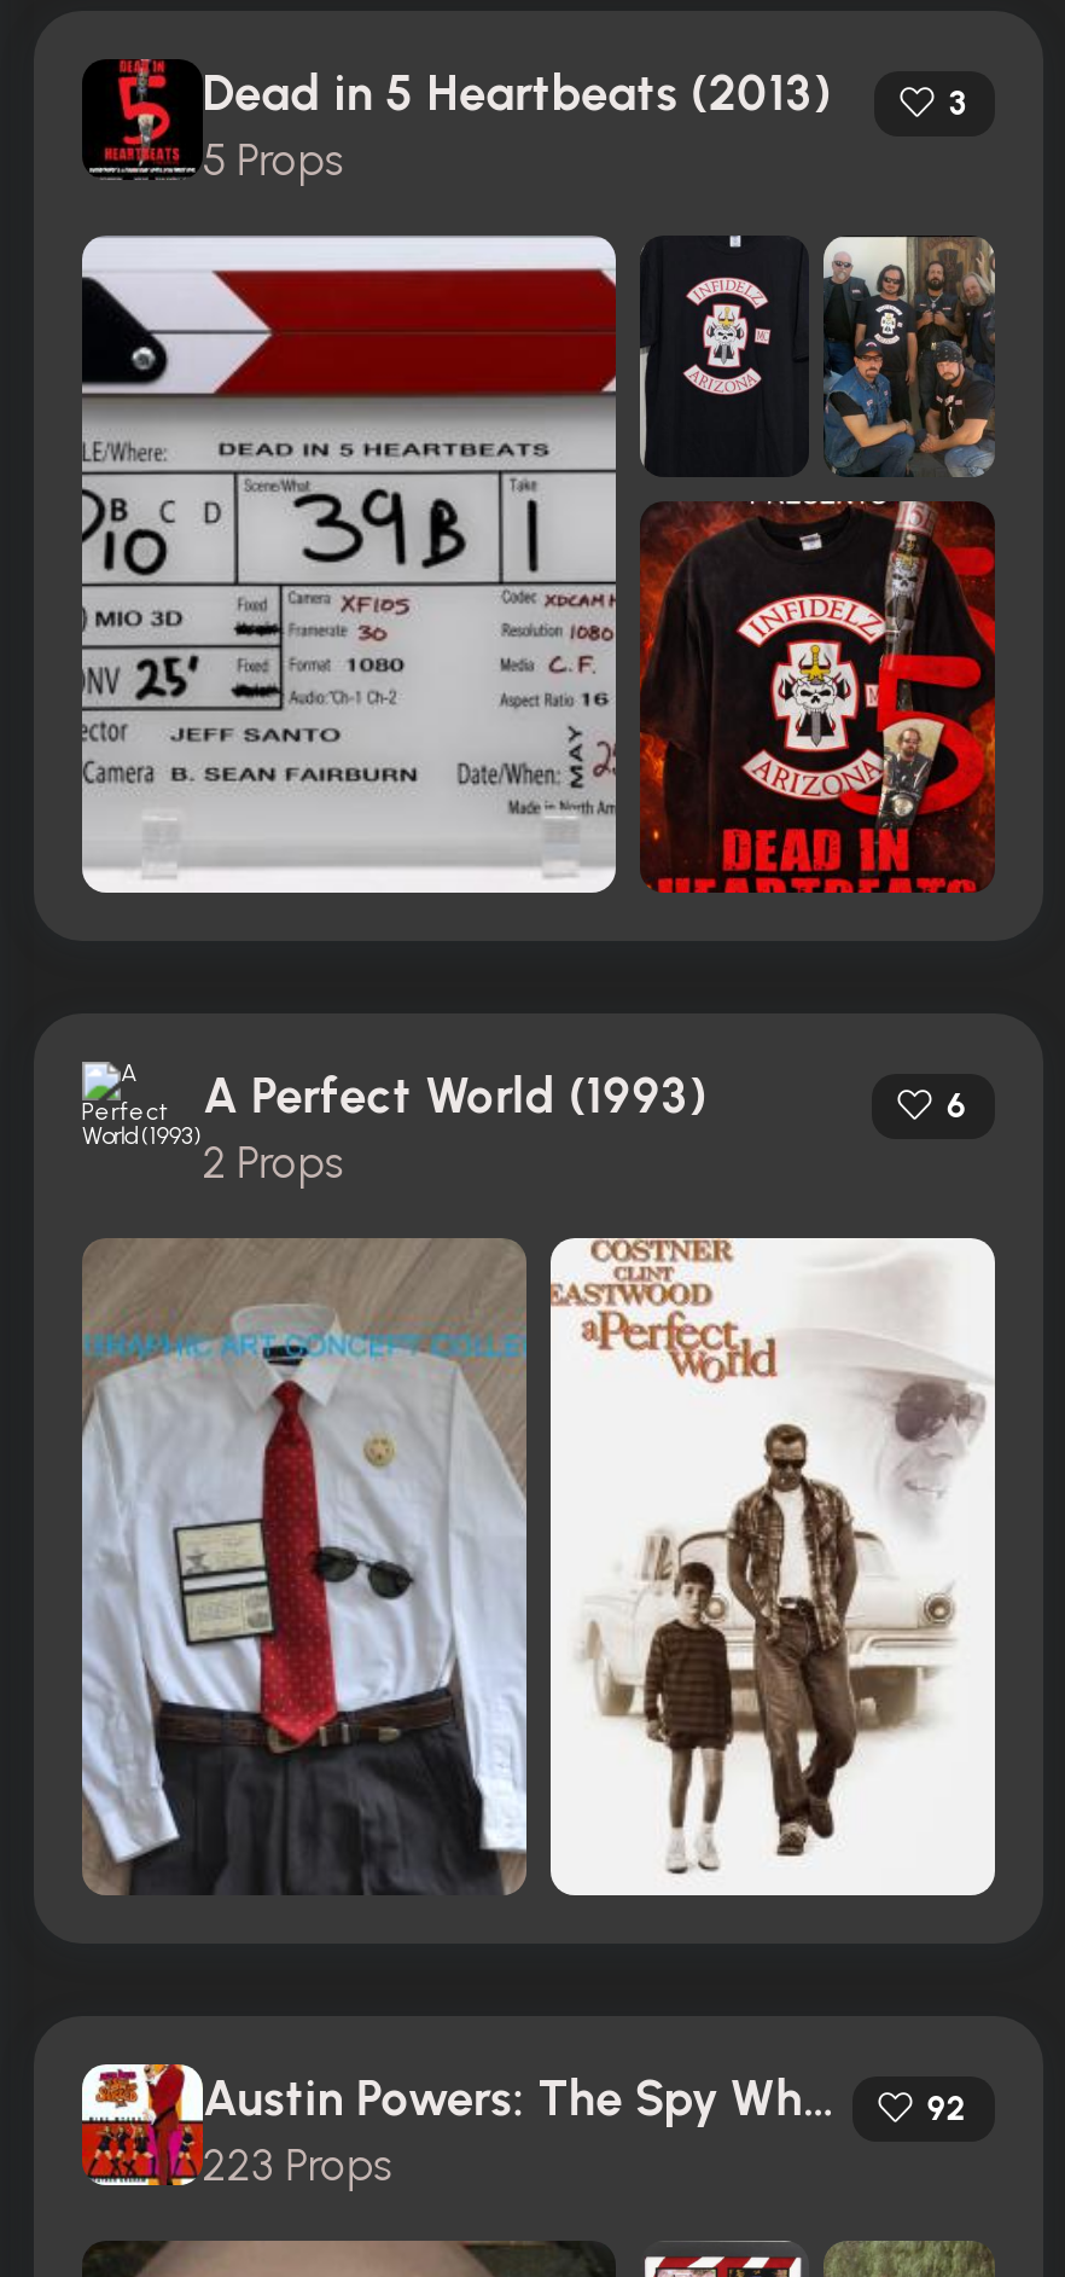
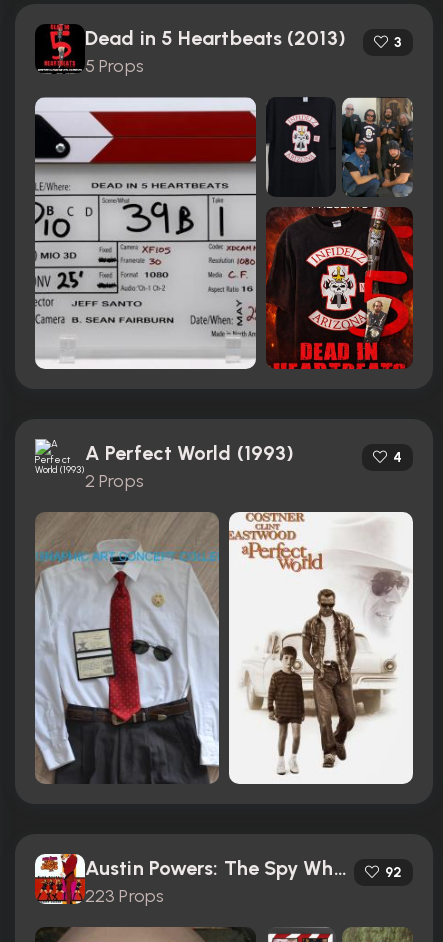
- 6
+ 4
